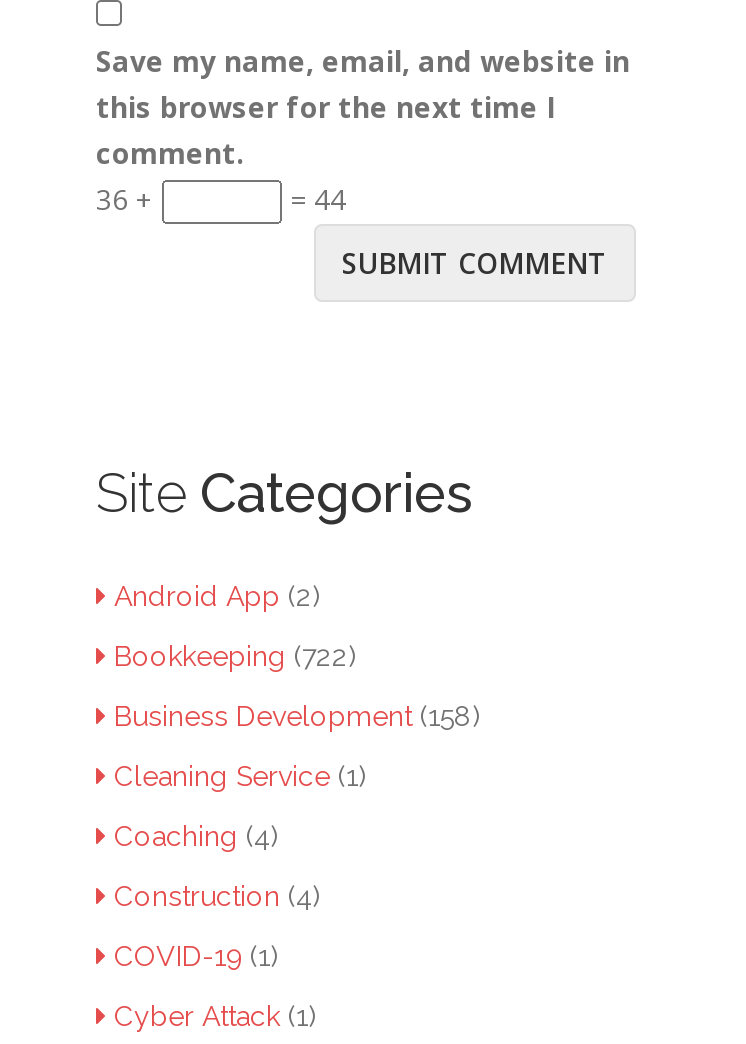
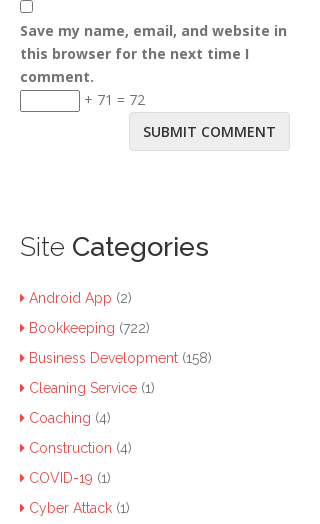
- 36 +
- = 44
+ + 71 = 72
